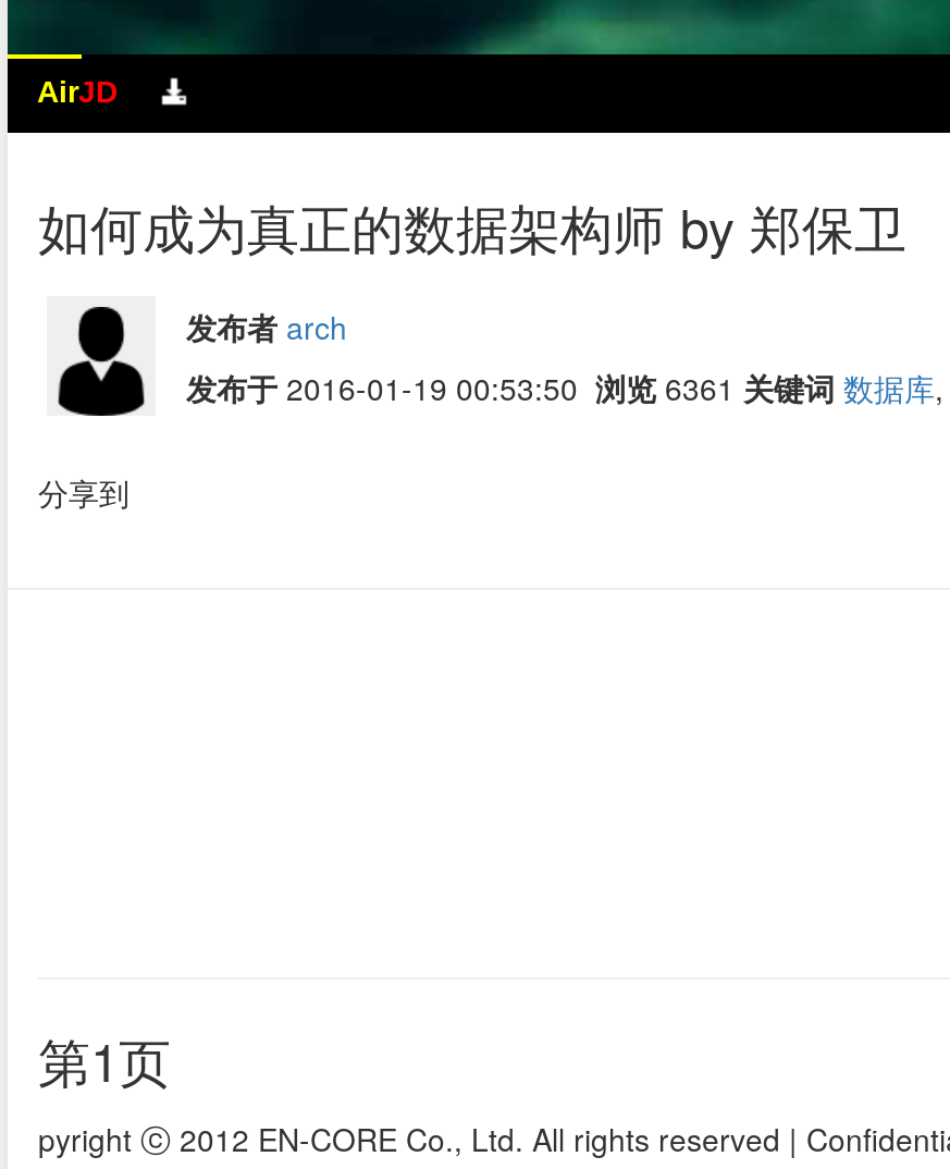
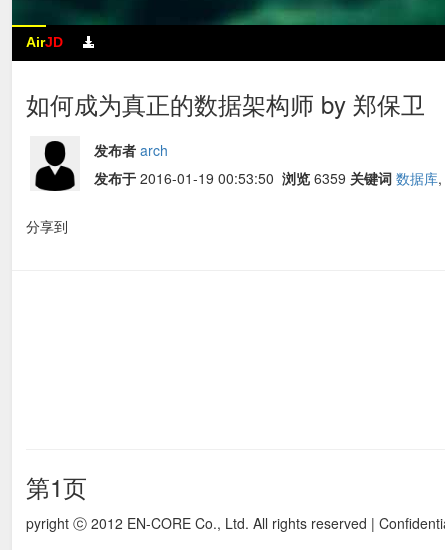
- 发布于 2016-01-19 00:53:50 浏览6361关键词 数据库,
+ 发布于 2016-01-19 00:53:50 浏览6359关键词 数据库,
